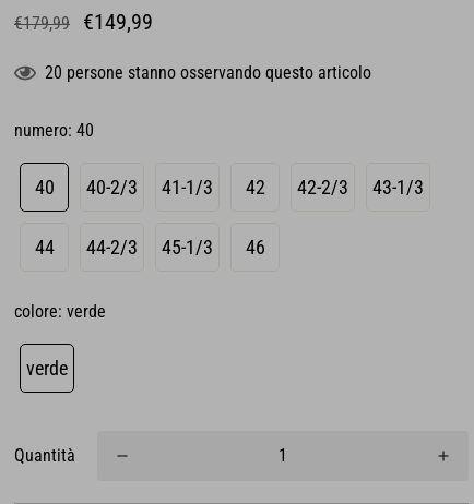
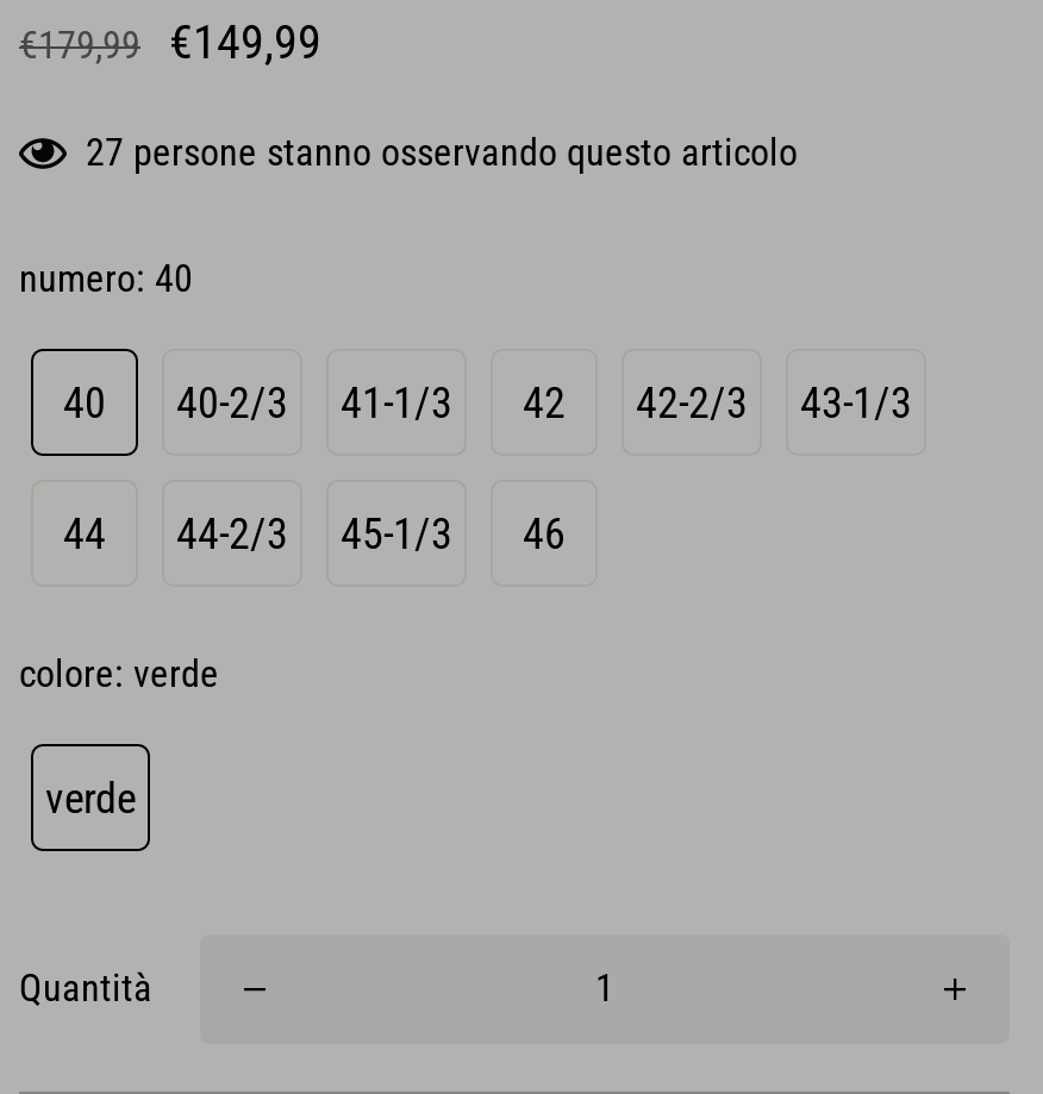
- 20 persone stanno osservando questo articolo
+ 27 persone stanno osservando questo articolo
